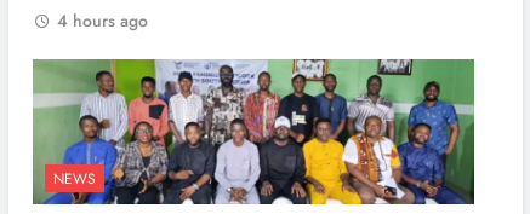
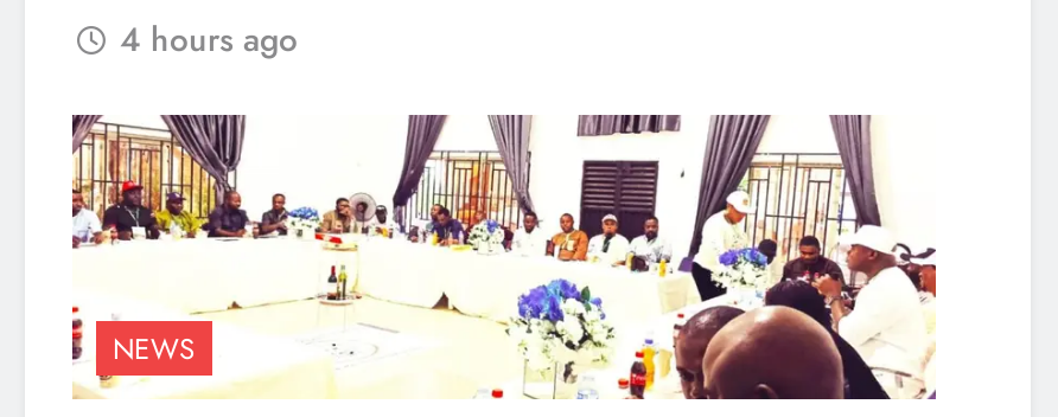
- [image]
+ [image]
